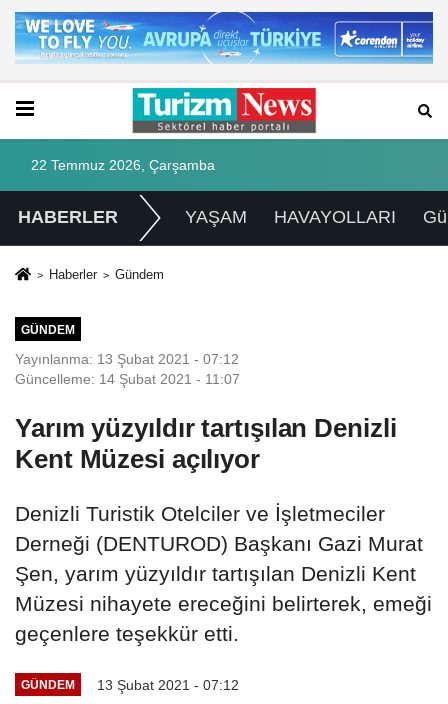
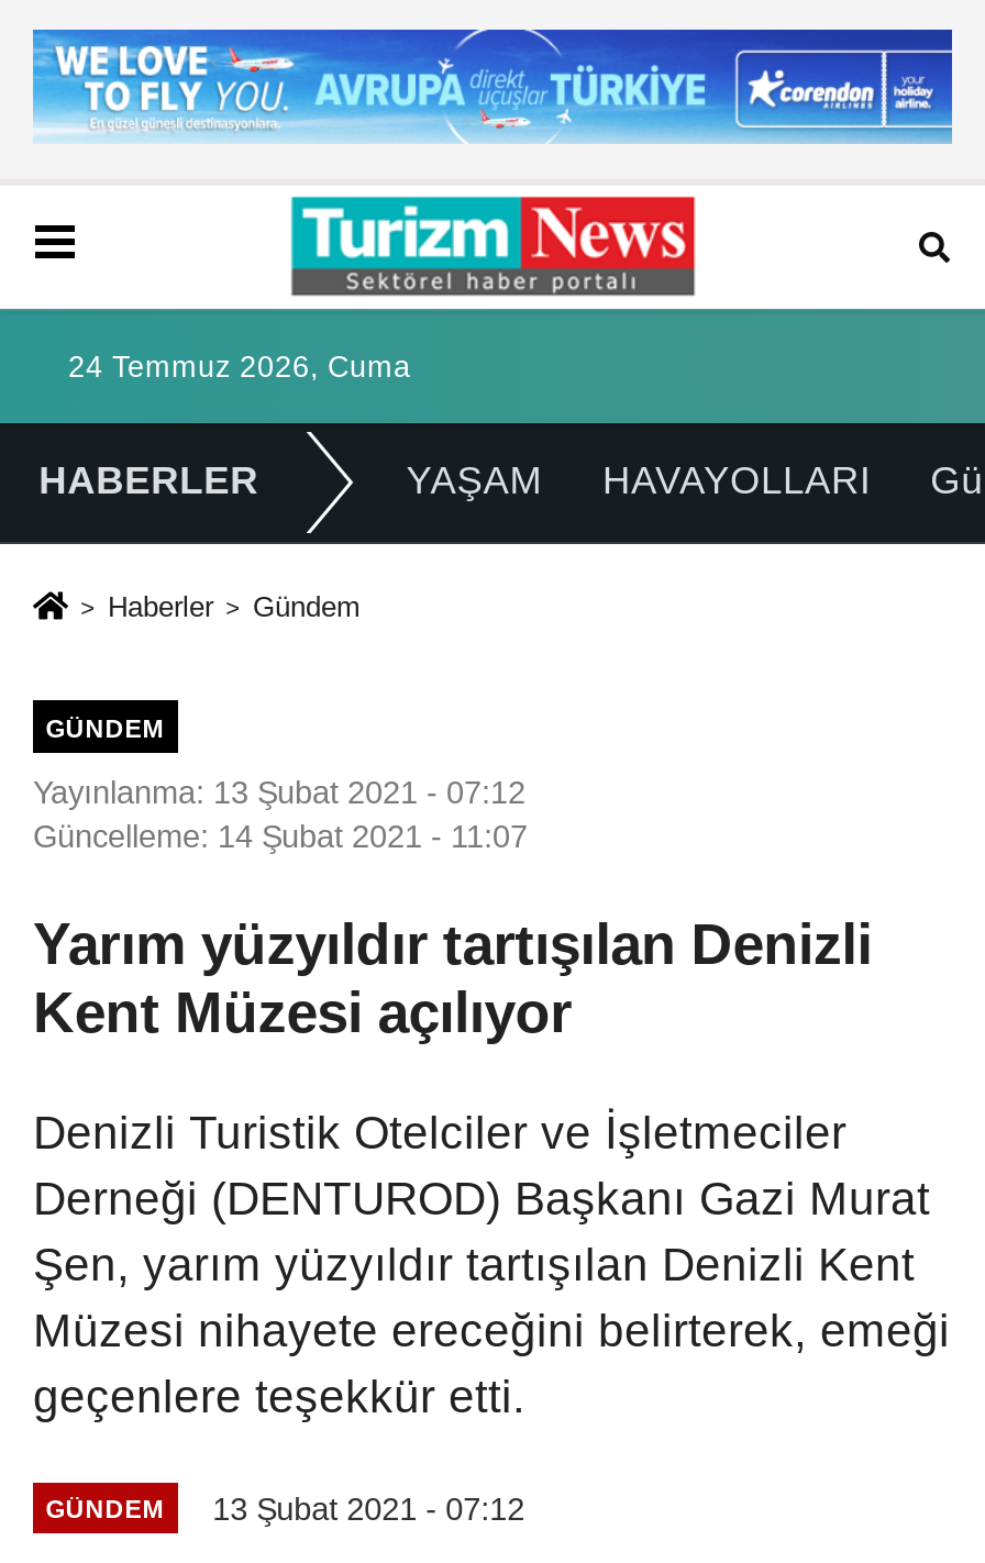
- 22 Temmuz 2026, Çarşamba
+ 24 Temmuz 2026, Cuma
